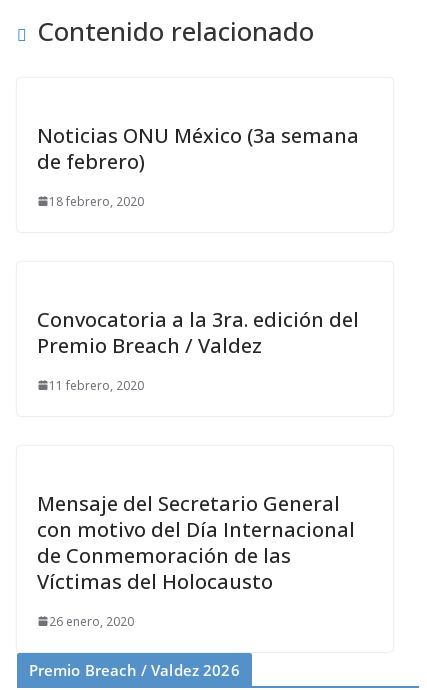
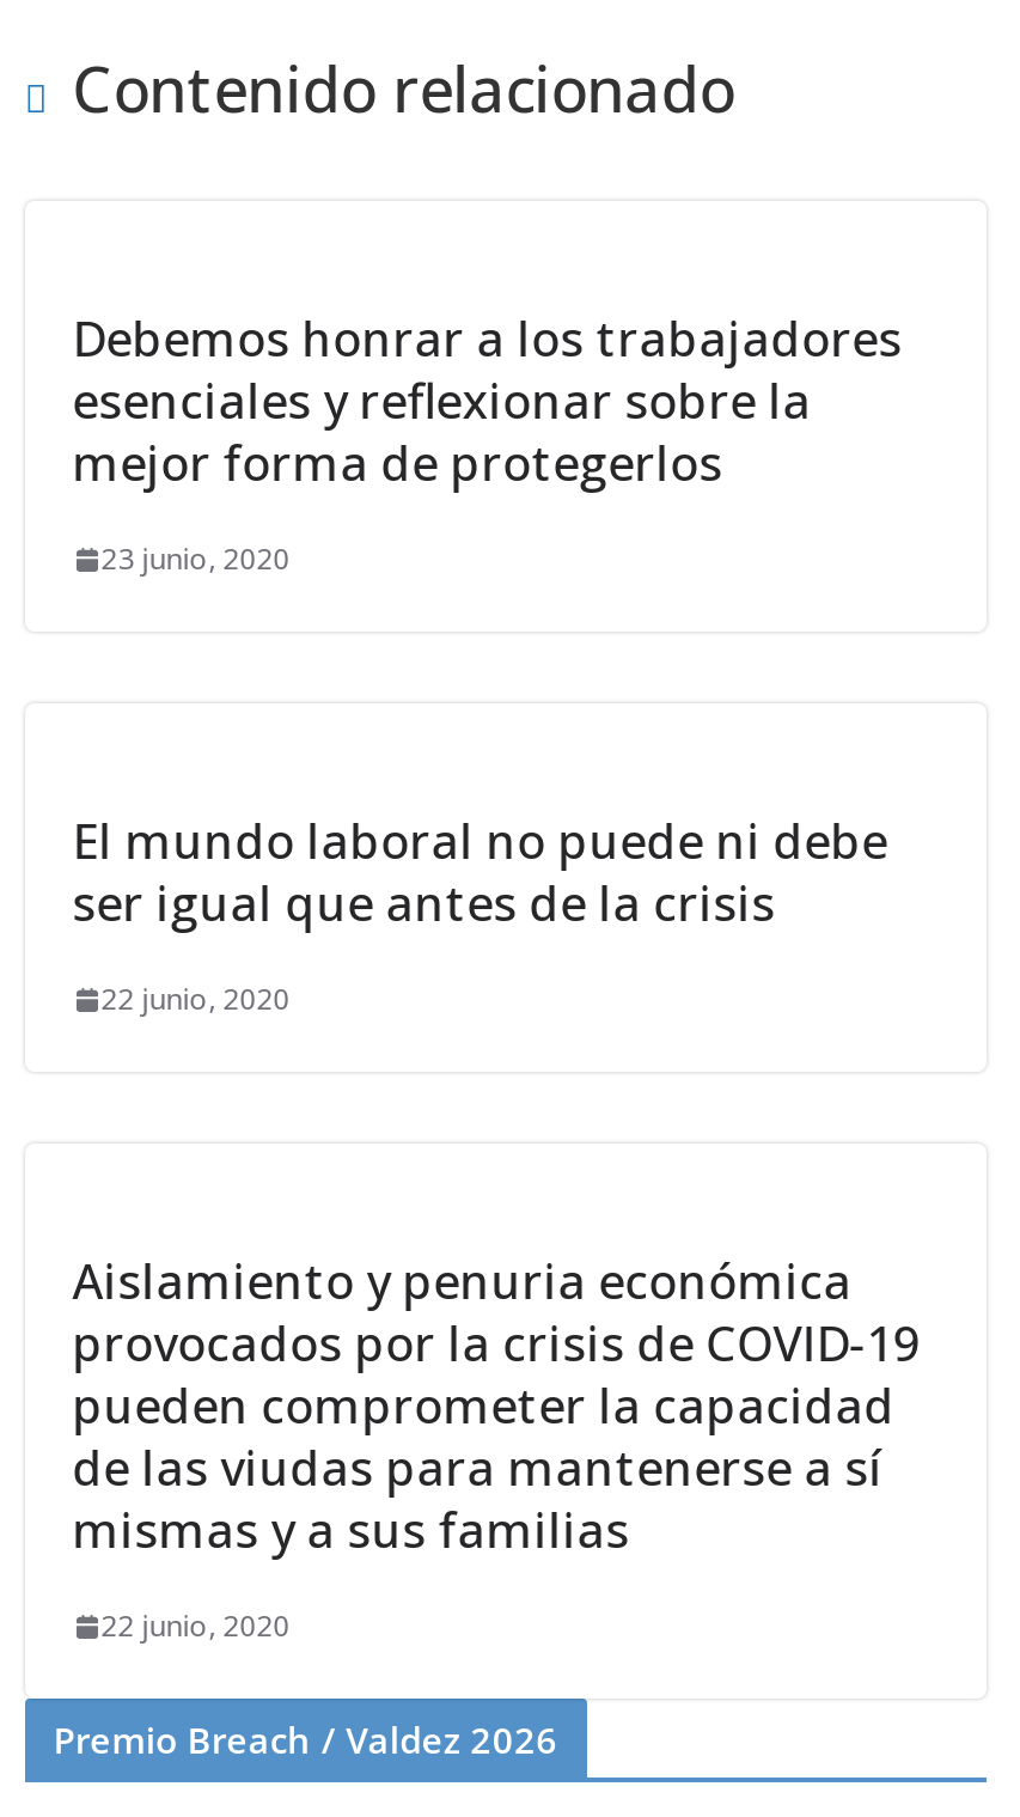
- Noticias ONU México (3a semana
- de febrero)
+ Debemos honrar a los trabajadores
+ esenciales y reflexionar sobre la
+ mejor forma de protegerlos

- 18 febrero, 2020
+ 23 junio, 2020

- Convocatoria a la 3ra. edición del
- Premio Breach / Valdez
+ El mundo laboral no puede ni debe
+ ser igual que antes de la crisis

- 11 febrero, 2020
+ 22 junio, 2020

- Mensaje del Secretario General
- con motivo del Día Internacional
- de Conmemoración de las
- Víctimas del Holocausto
+ Aislamiento y penuria económica
+ provocados por la crisis de COVID-19
+ pueden comprometer la capacidad
+ de las viudas para mantenerse a sí
+ mismas y a sus familias

- 26 enero, 2020
+ 22 junio, 2020
